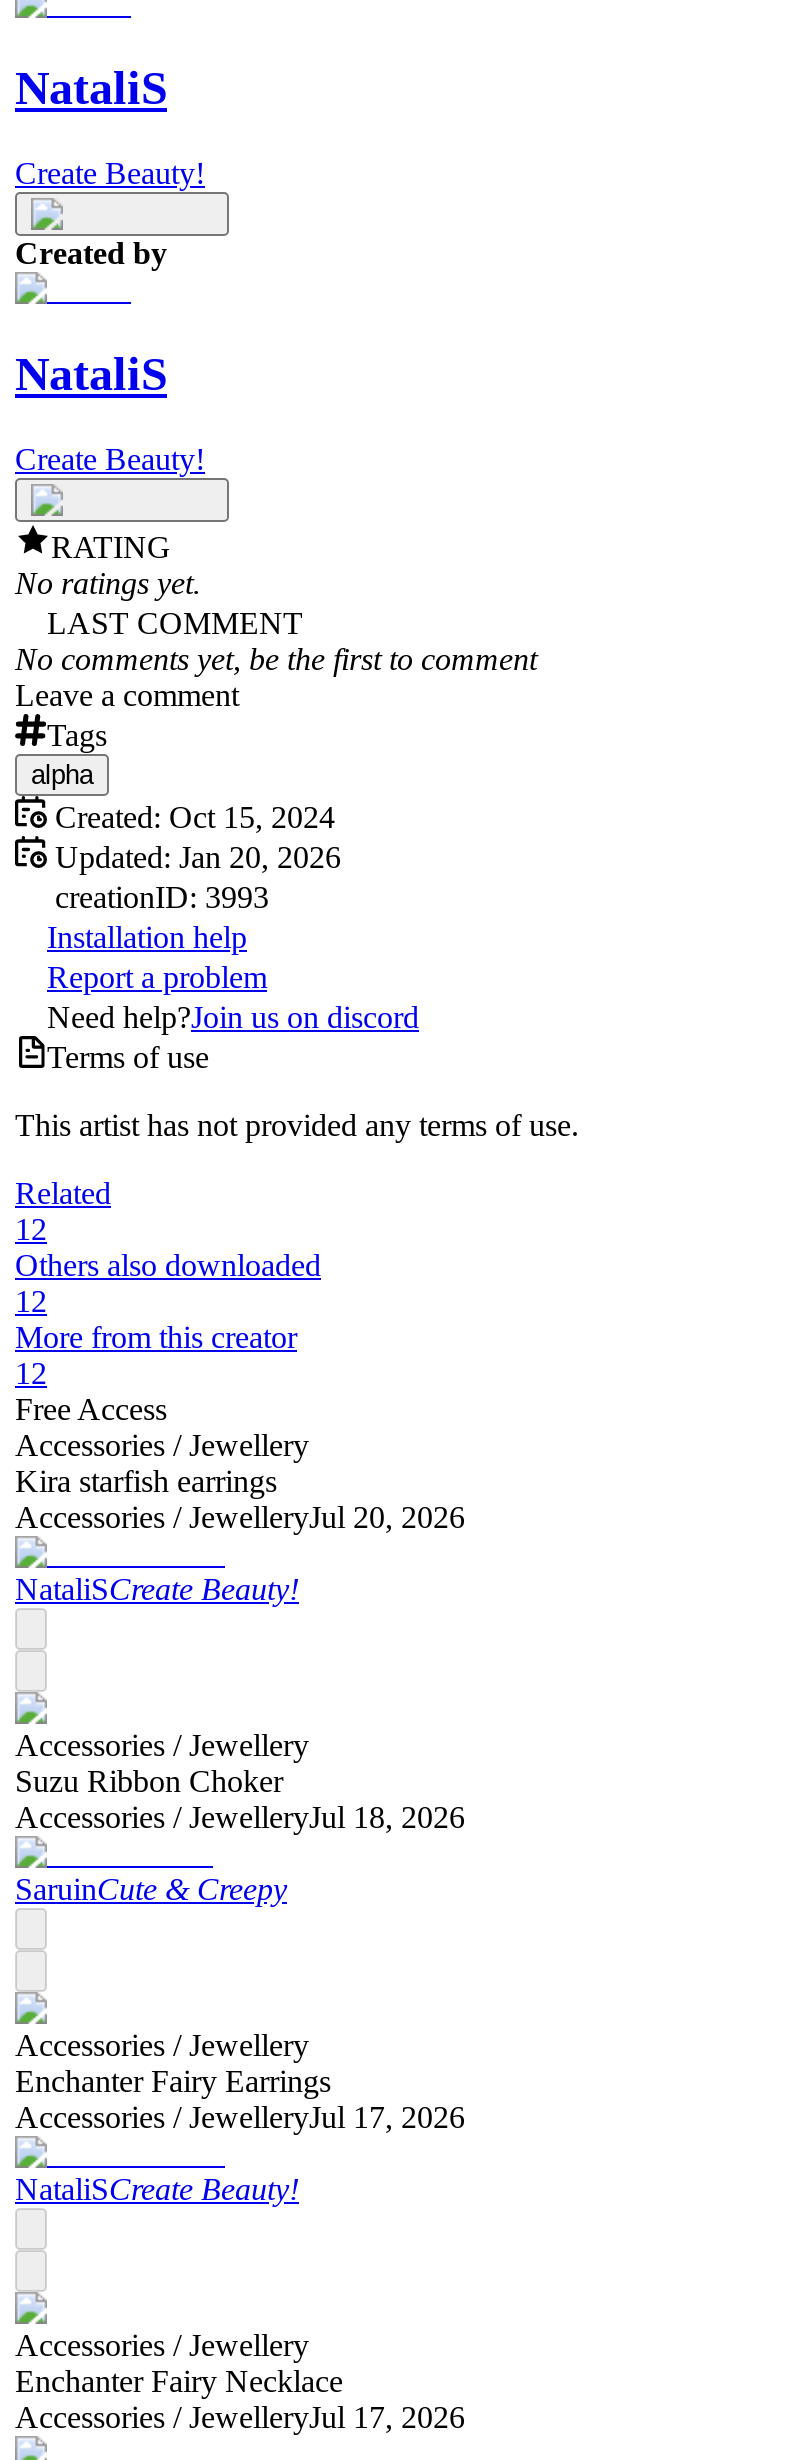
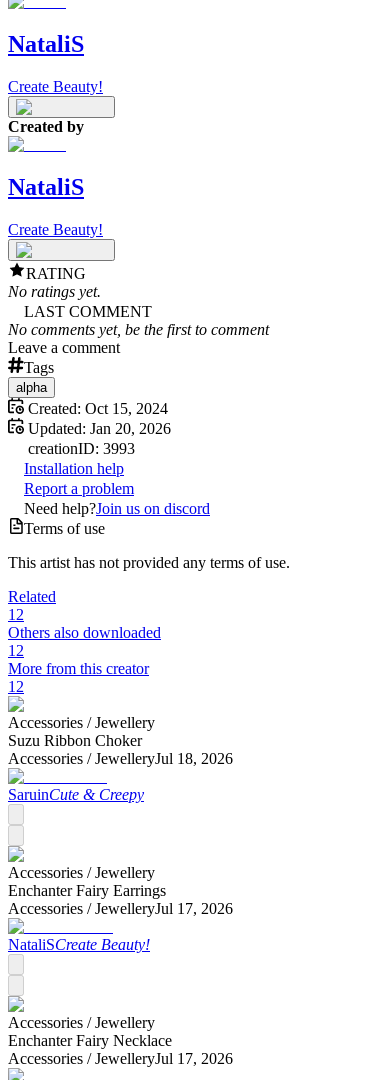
- Free Access
- Accessories / Jewellery
- Kira starfish earrings
- Accessories / JewelleryJul 20, 2026
- NataliSCreate Beauty!
